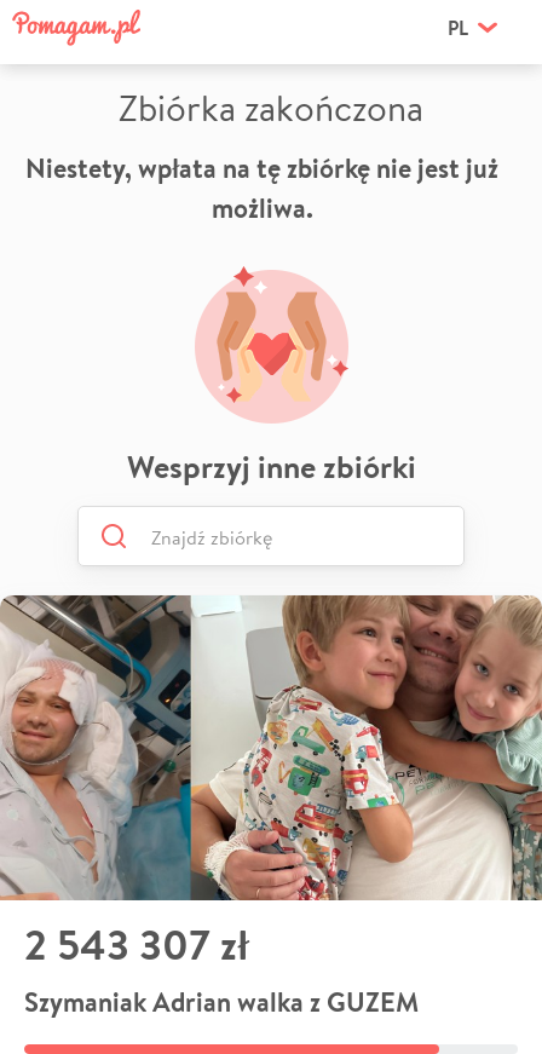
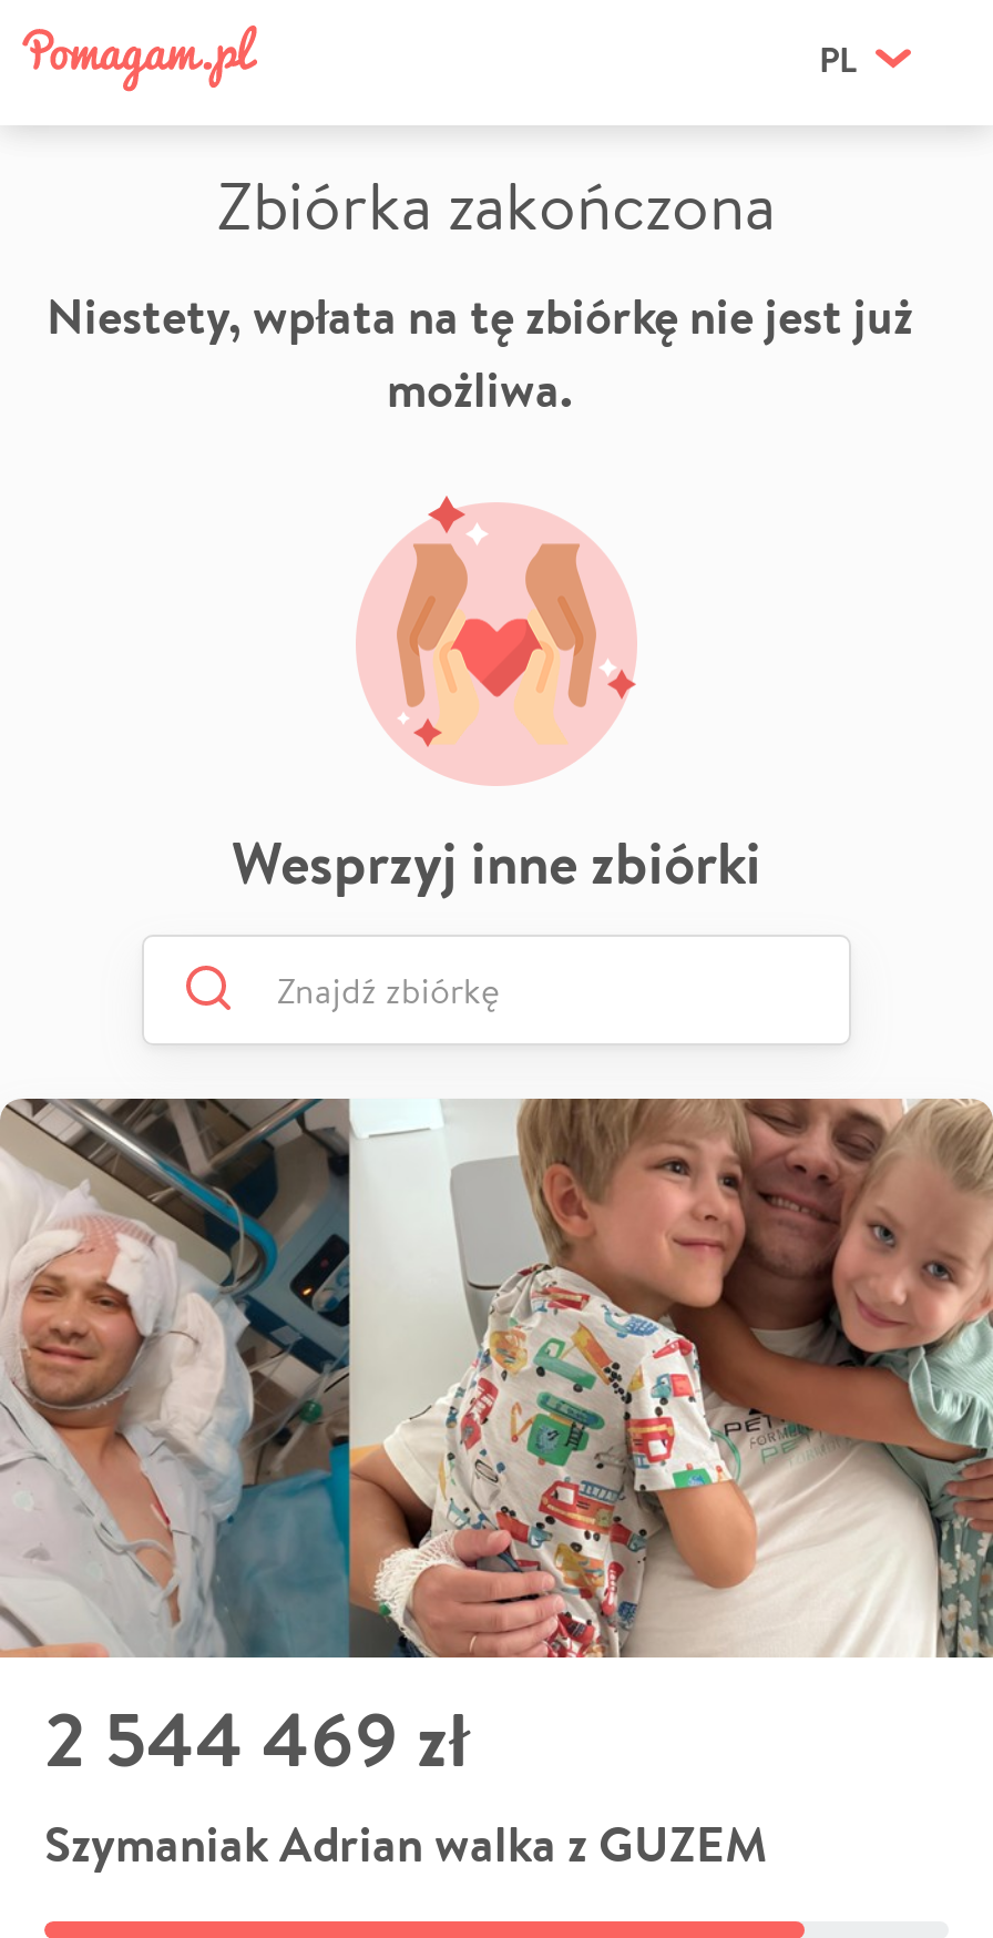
- 2 543 307 zł
+ 2 544 469 zł
